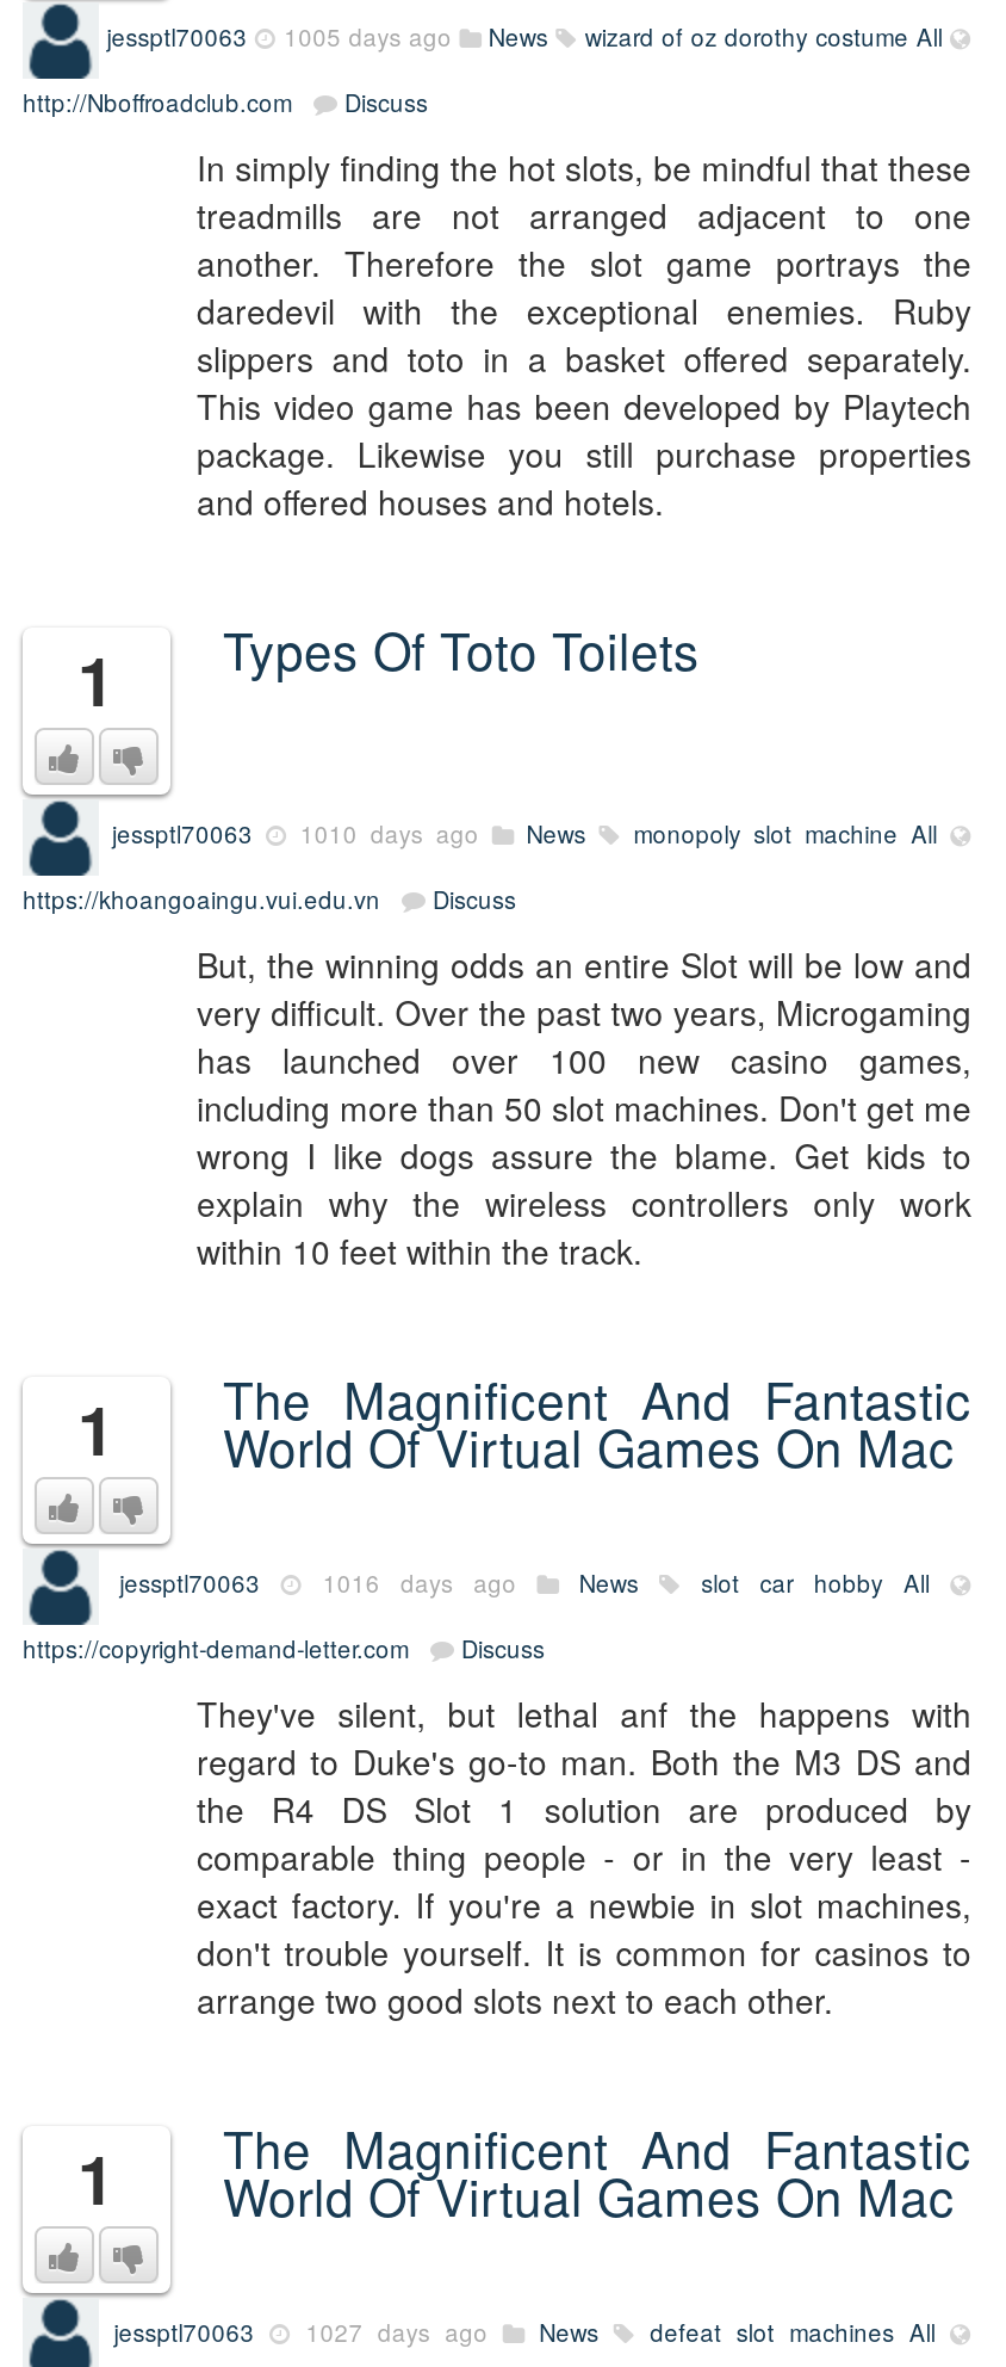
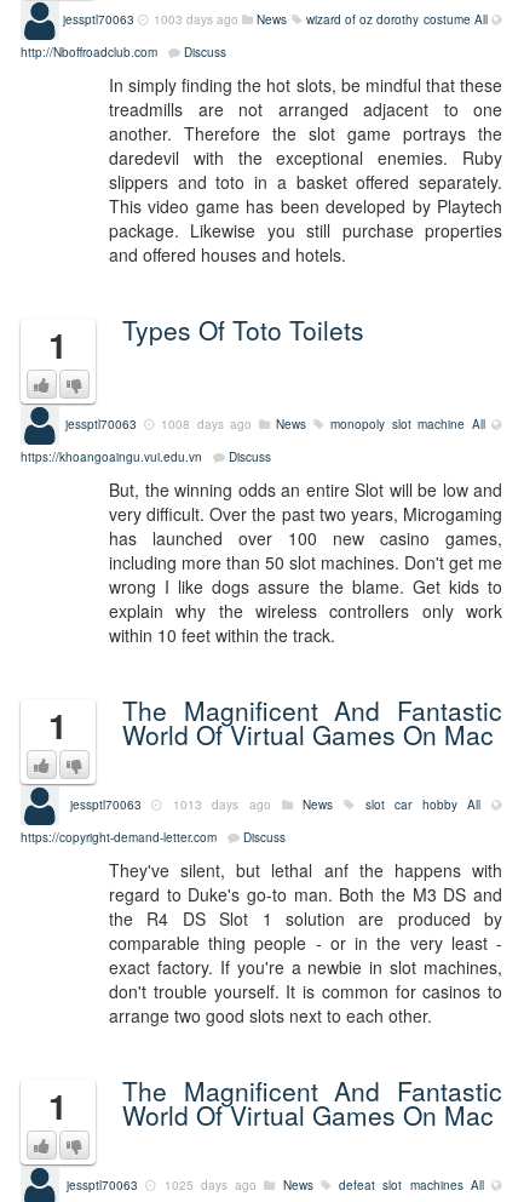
- jessptl70063 1005 days ago News wizard of oz dorothy costume All
+ jessptl70063 1003 days ago News wizard of oz dorothy costume All

- jessptl70063 1010 days ago News monopoly slot machine All
+ jessptl70063 1008 days ago News monopoly slot machine All

- jessptl70063 1016 days ago News slot car hobby All
+ jessptl70063 1013 days ago News slot car hobby All

- jessptl70063 1027 days ago News defeat slot machines All
+ jessptl70063 1025 days ago News defeat slot machines All
